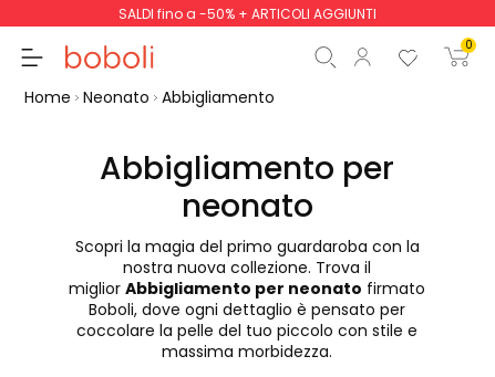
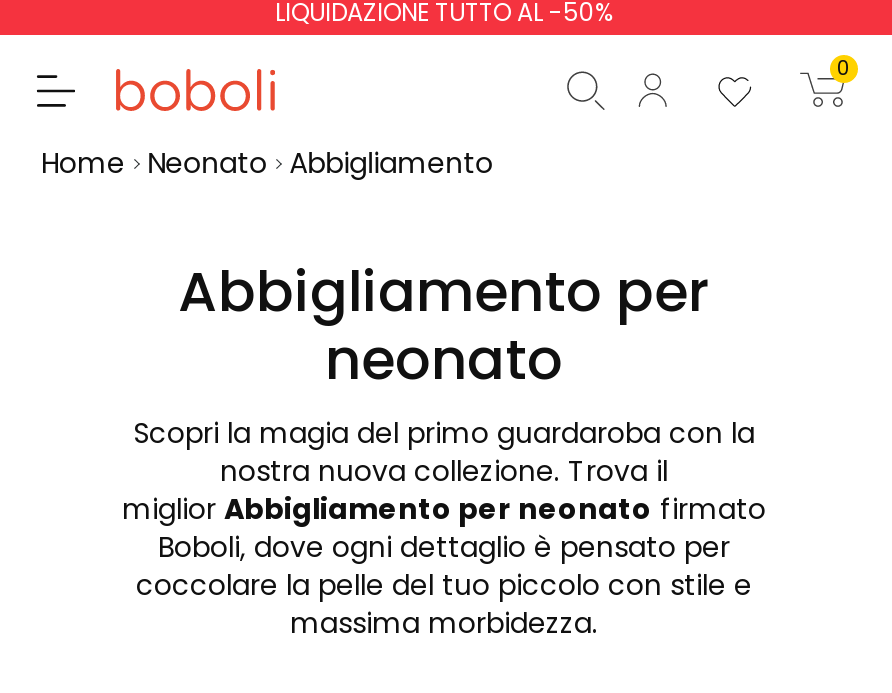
- SALDI fino a -50% + ARTICOLI AGGIUNTI
